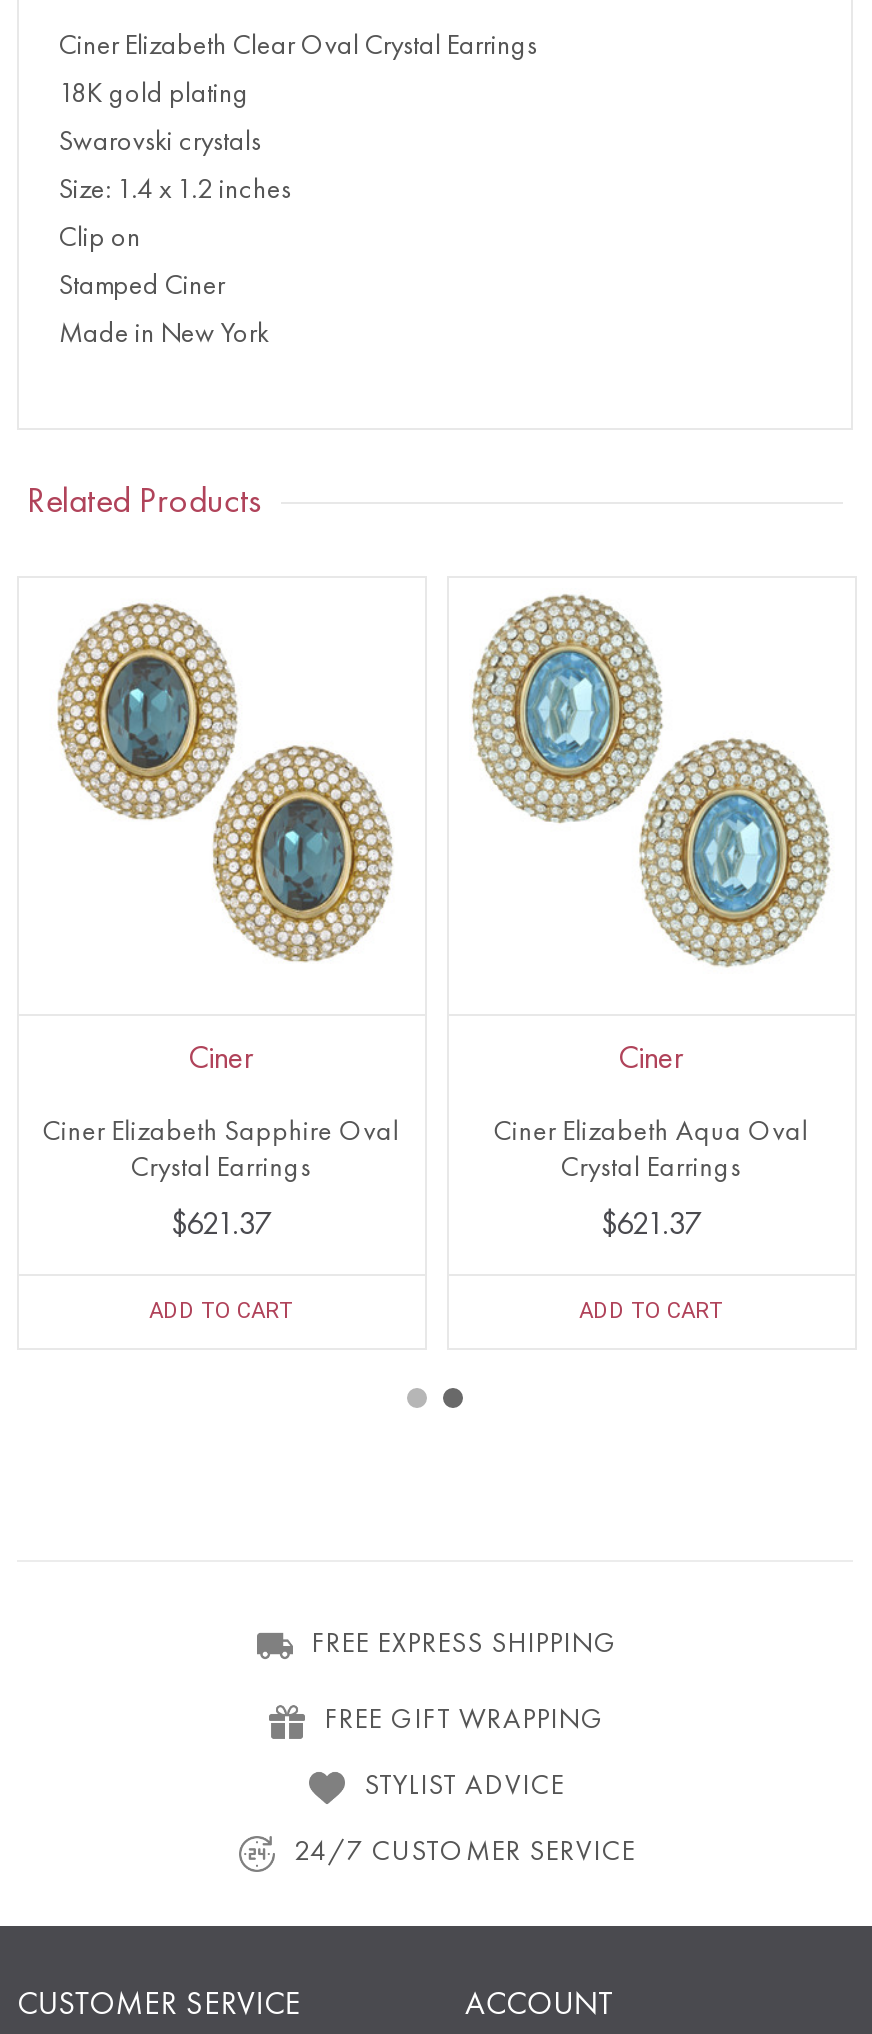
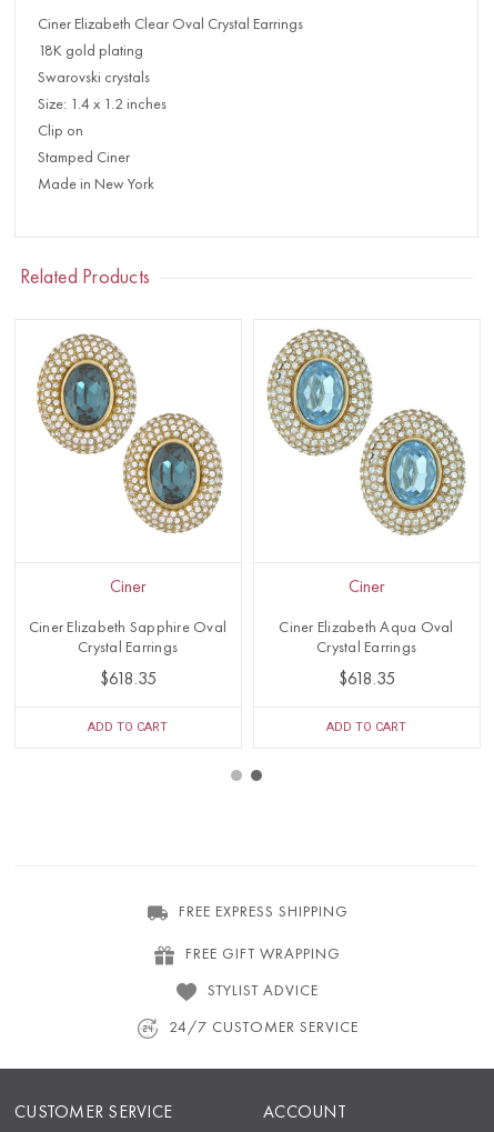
- $621.37
+ $618.35

- $621.37
+ $618.35
